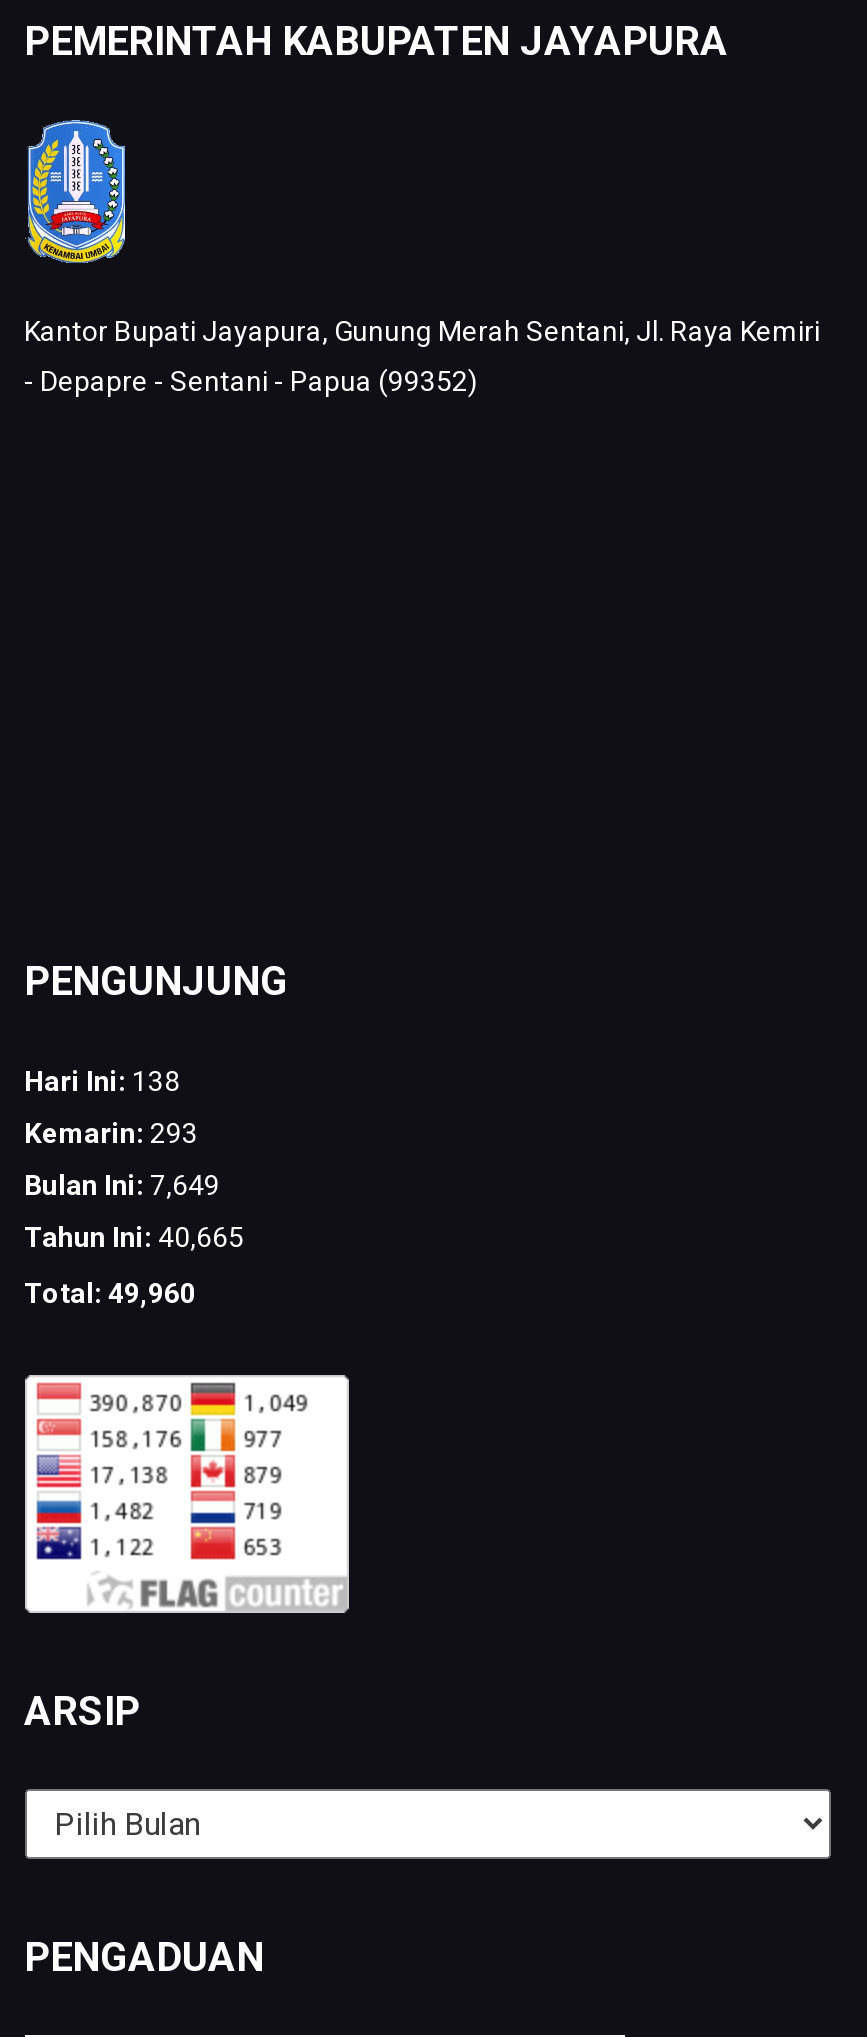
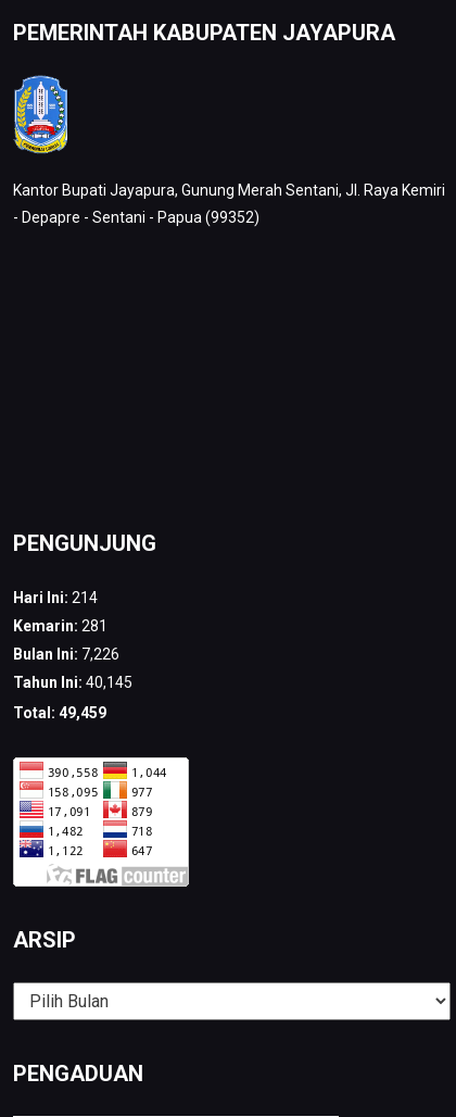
- Hari Ini: 138
+ Hari Ini: 214

- Kemarin: 293
+ Kemarin: 281

- Bulan Ini: 7,649
+ Bulan Ini: 7,226

- Tahun Ini: 40,665
+ Tahun Ini: 40,145

- Total: 49,960
+ Total: 49,459
